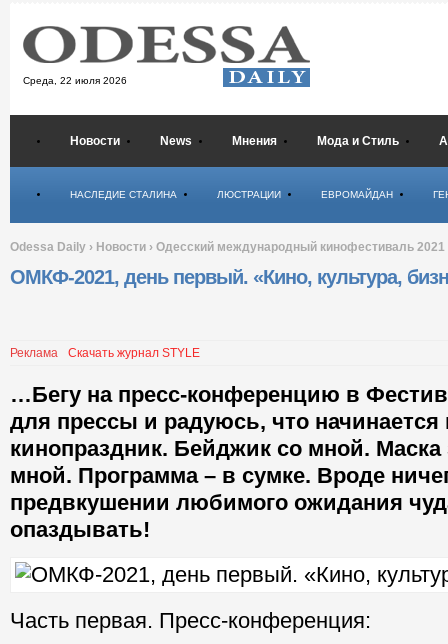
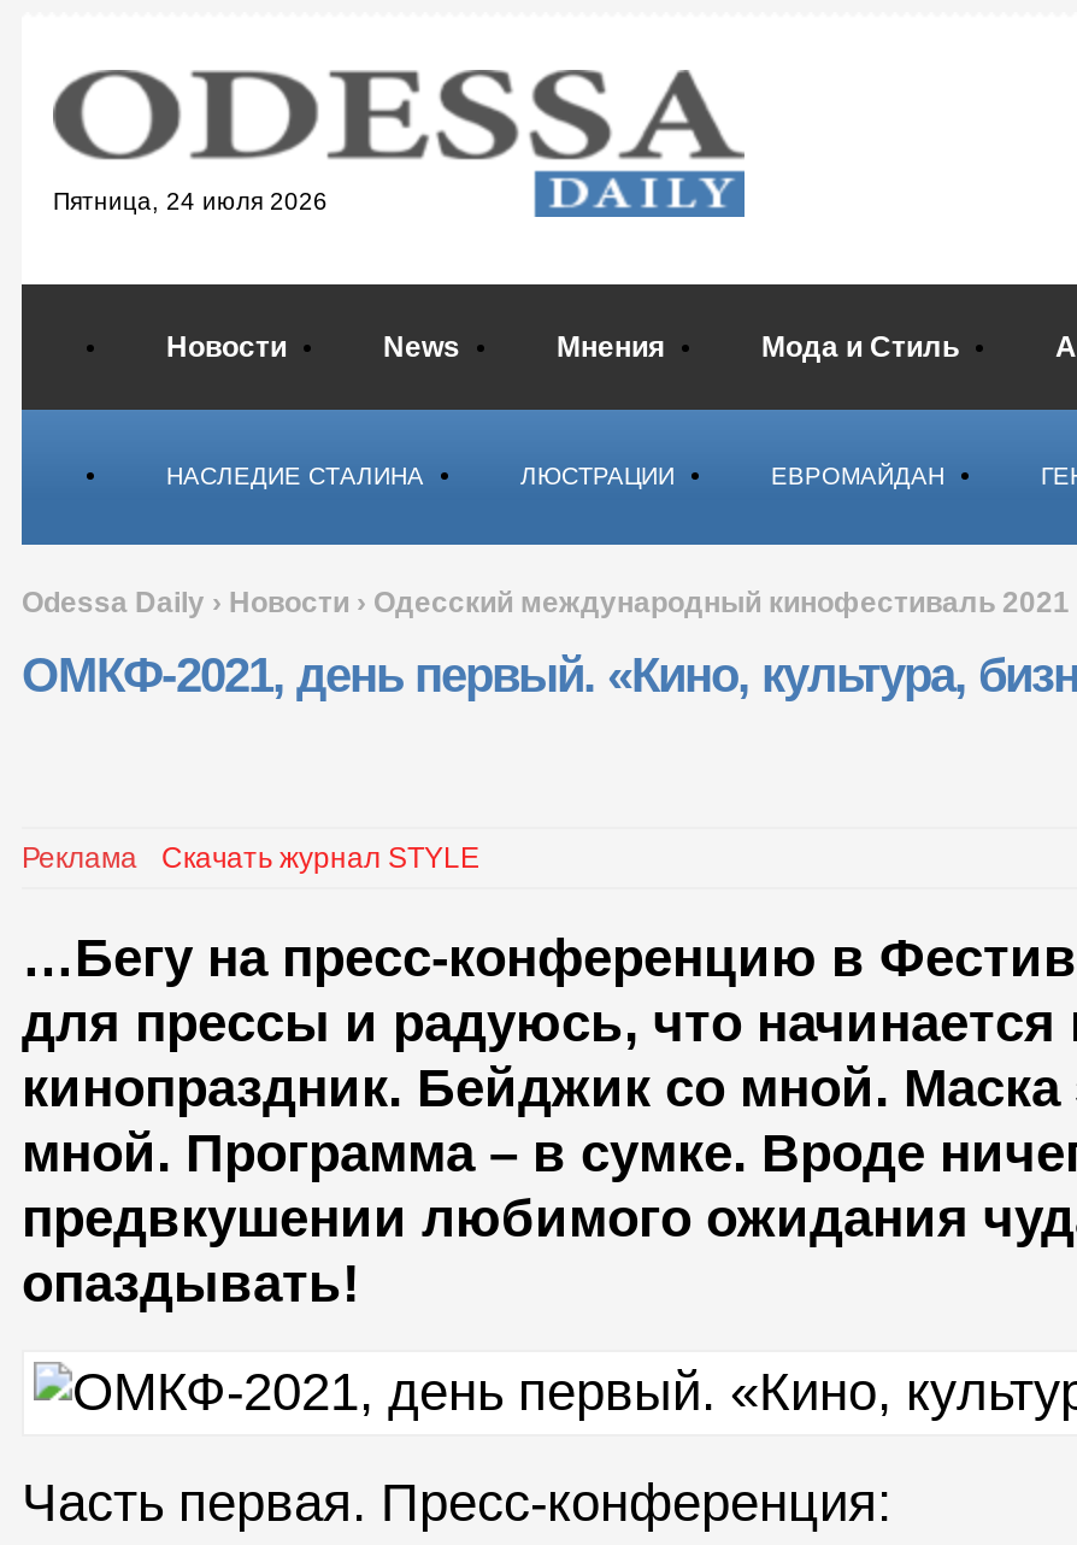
- Среда, 22 июля 2026
+ Пятница, 24 июля 2026
